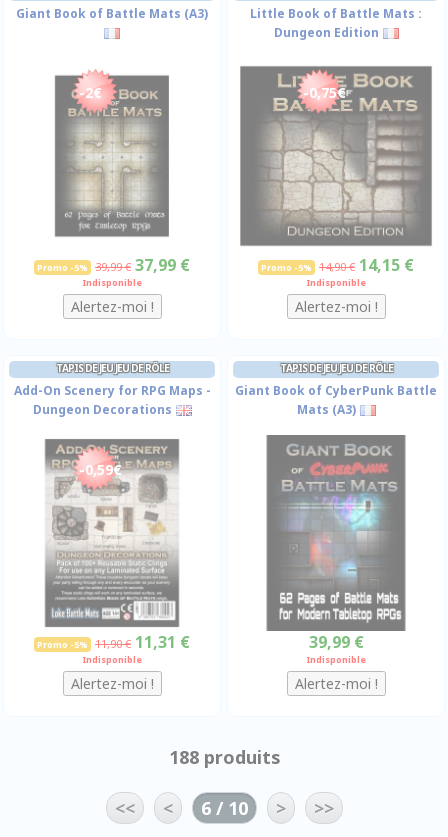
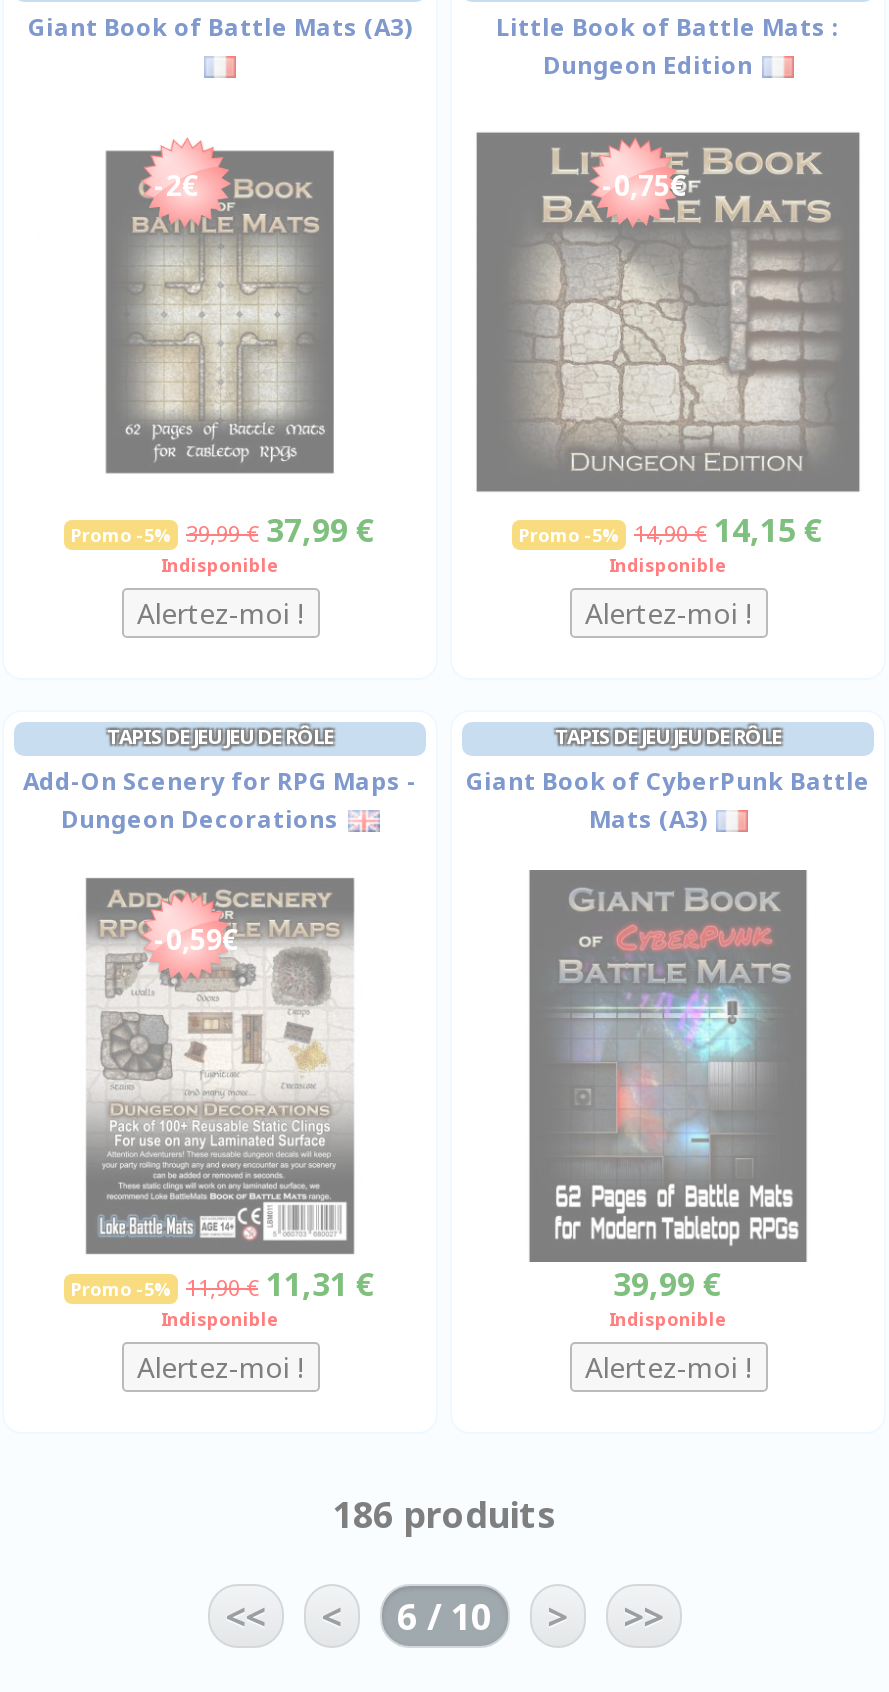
- 188 produits
+ 186 produits
